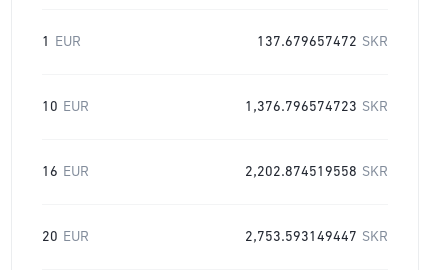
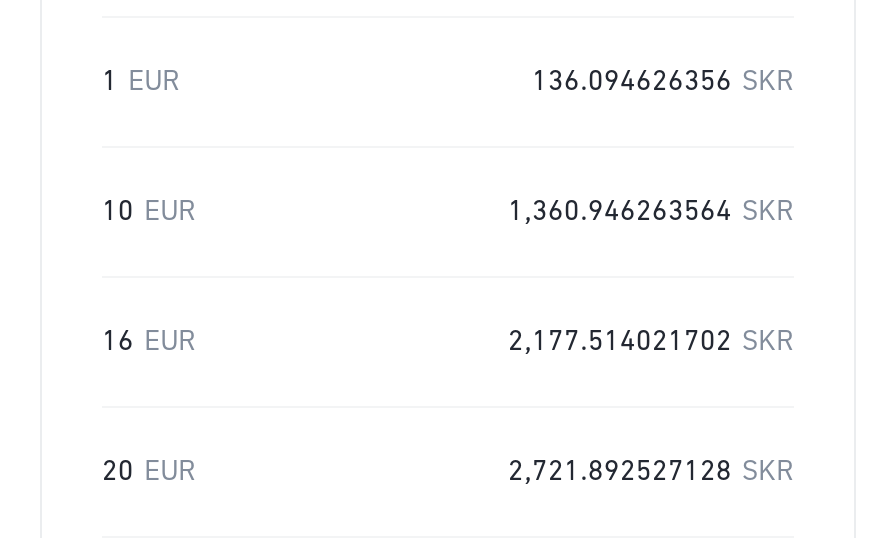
- 137.679657472 SKR
+ 136.094626356 SKR

- 1,376.796574723 SKR
+ 1,360.946263564 SKR

- 2,202.874519558 SKR
+ 2,177.514021702 SKR

- 2,753.593149447 SKR
+ 2,721.892527128 SKR
